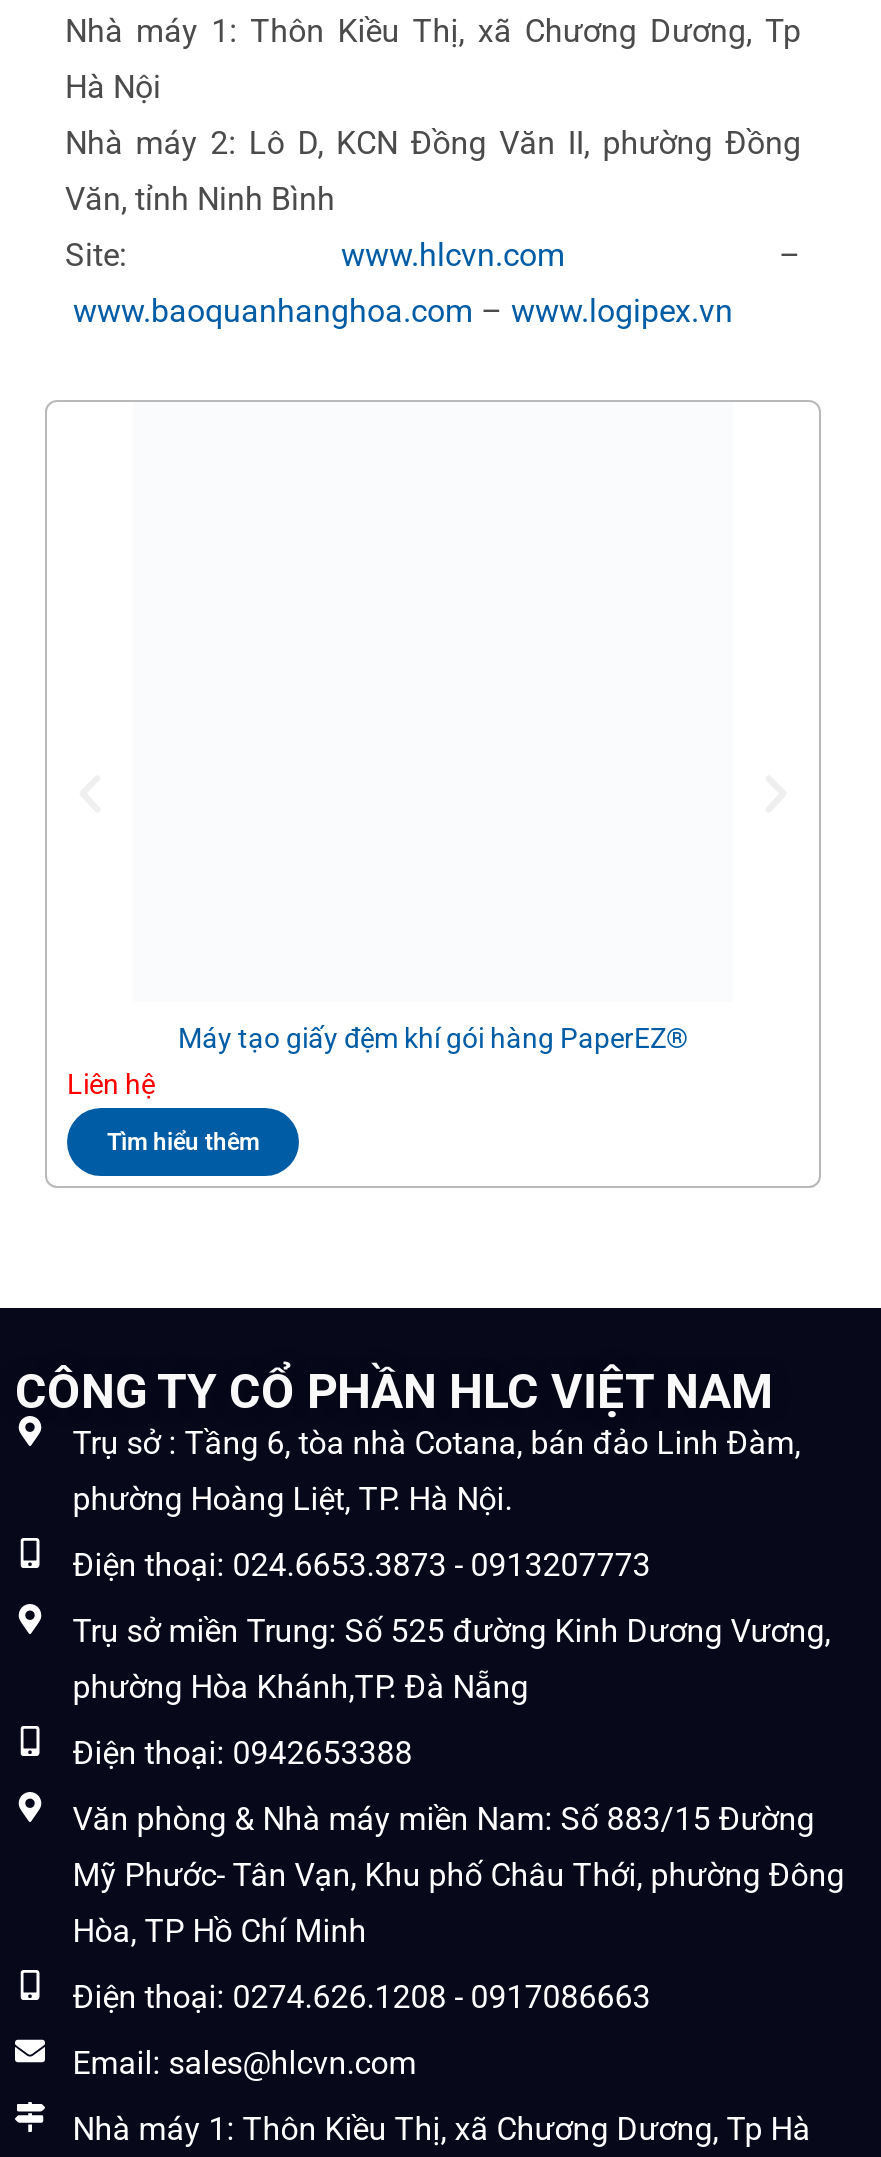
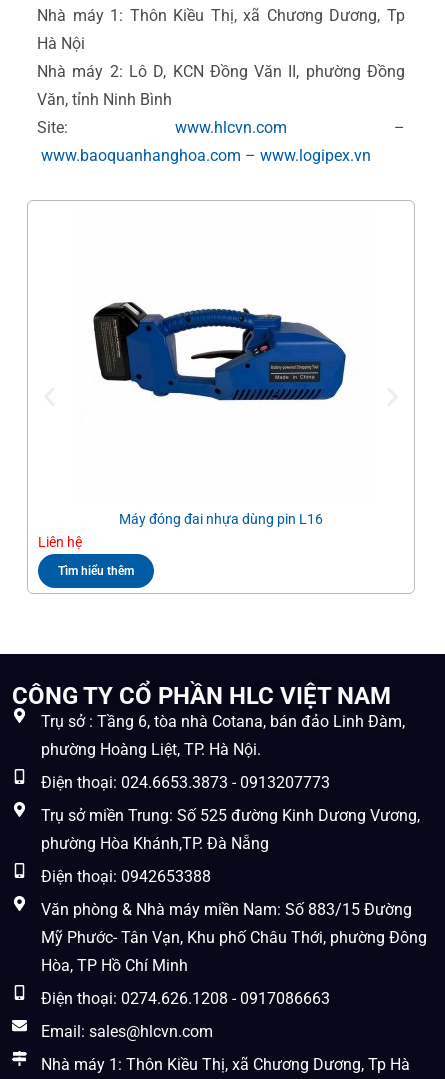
+ [image]

- Máy tạo giấy đệm khí gói hàng PaperEZ®
+ Máy đóng đai nhựa dùng pin L16
